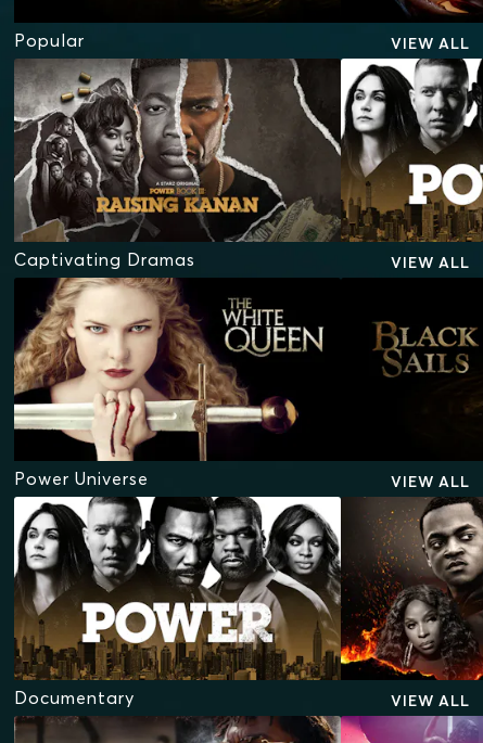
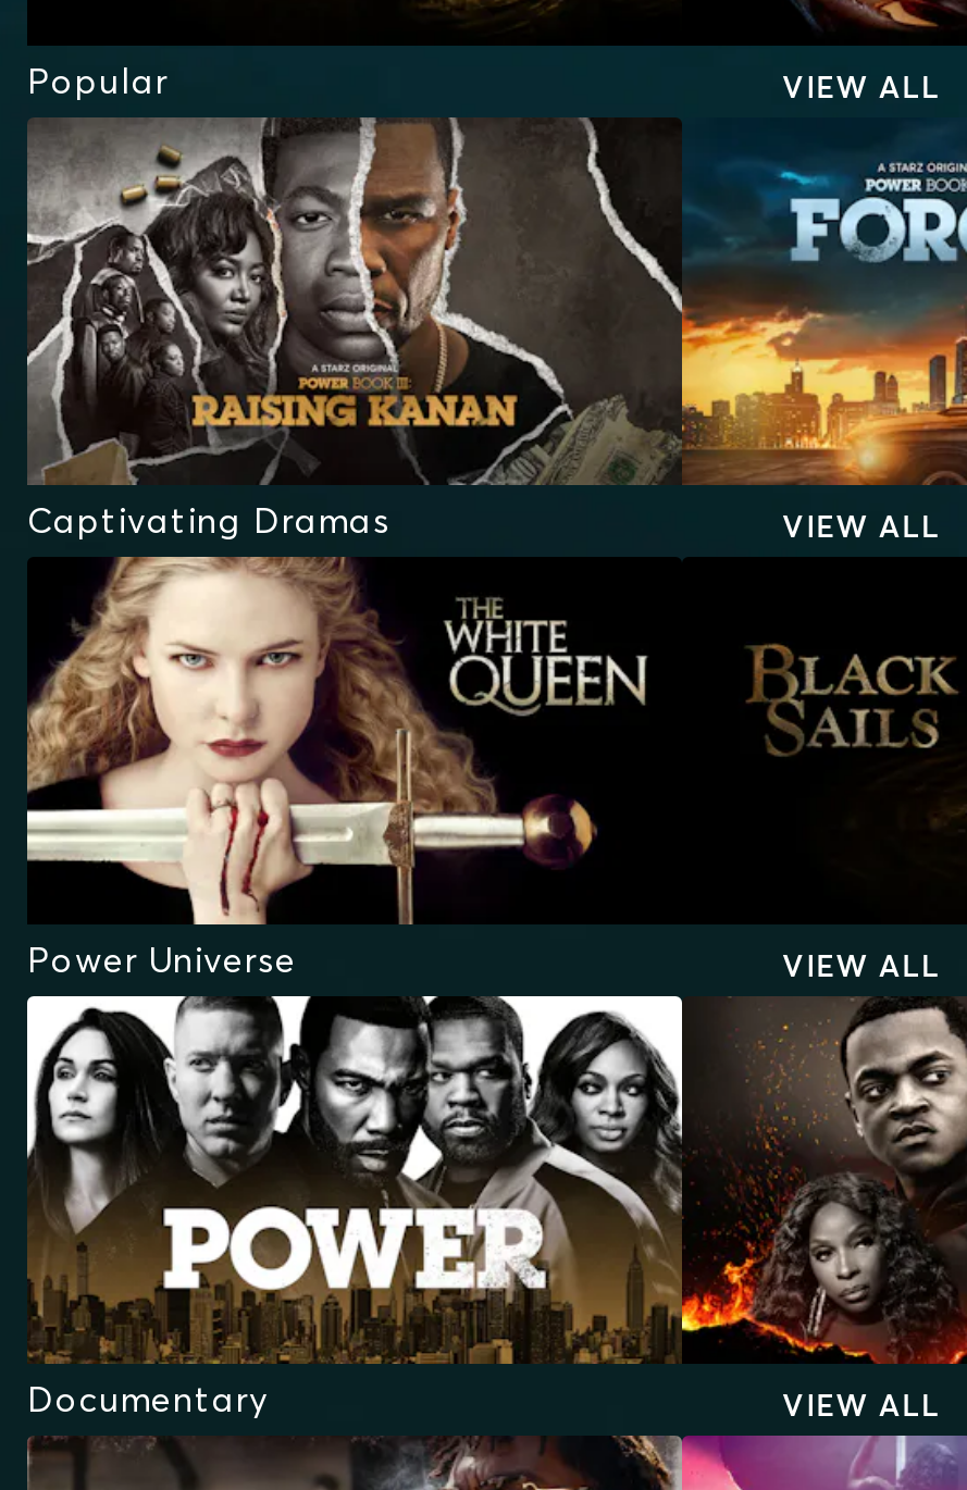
- [image]
+ [image]
